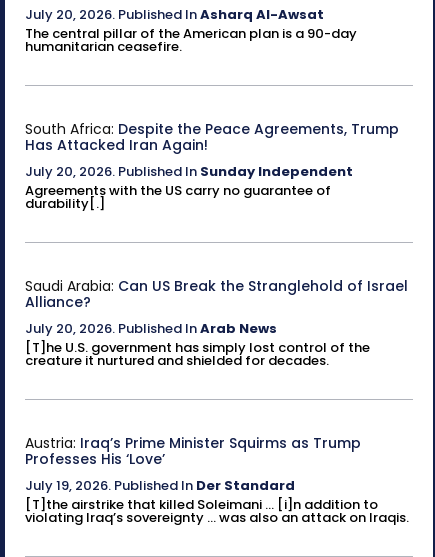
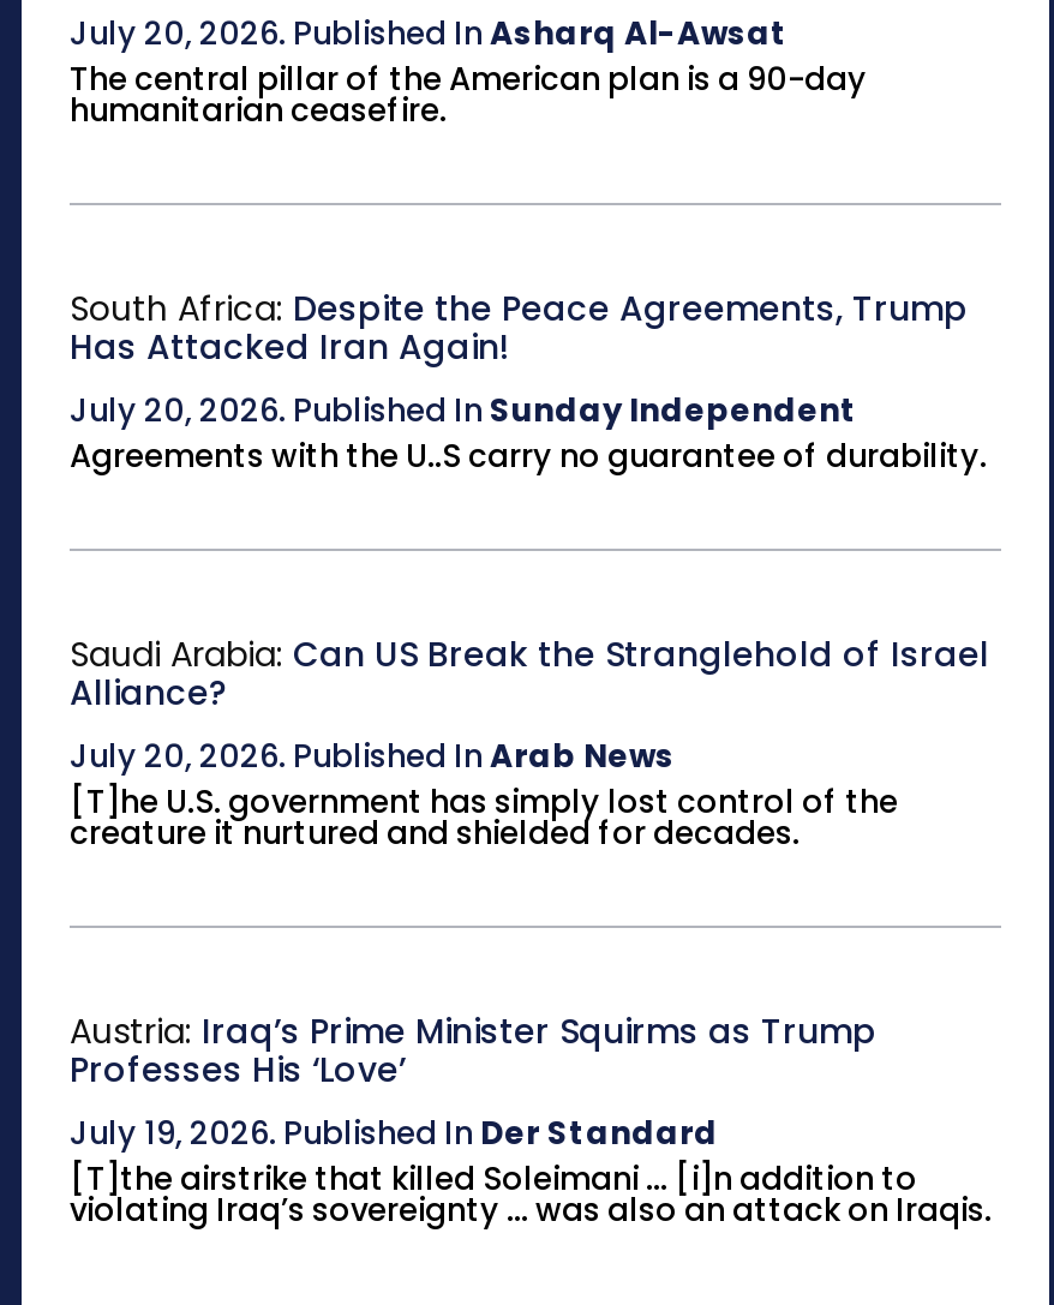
- Agreements with the US carry no guarantee of
- durability[.]
+ Agreements with the U..S carry no guarantee of durability.
